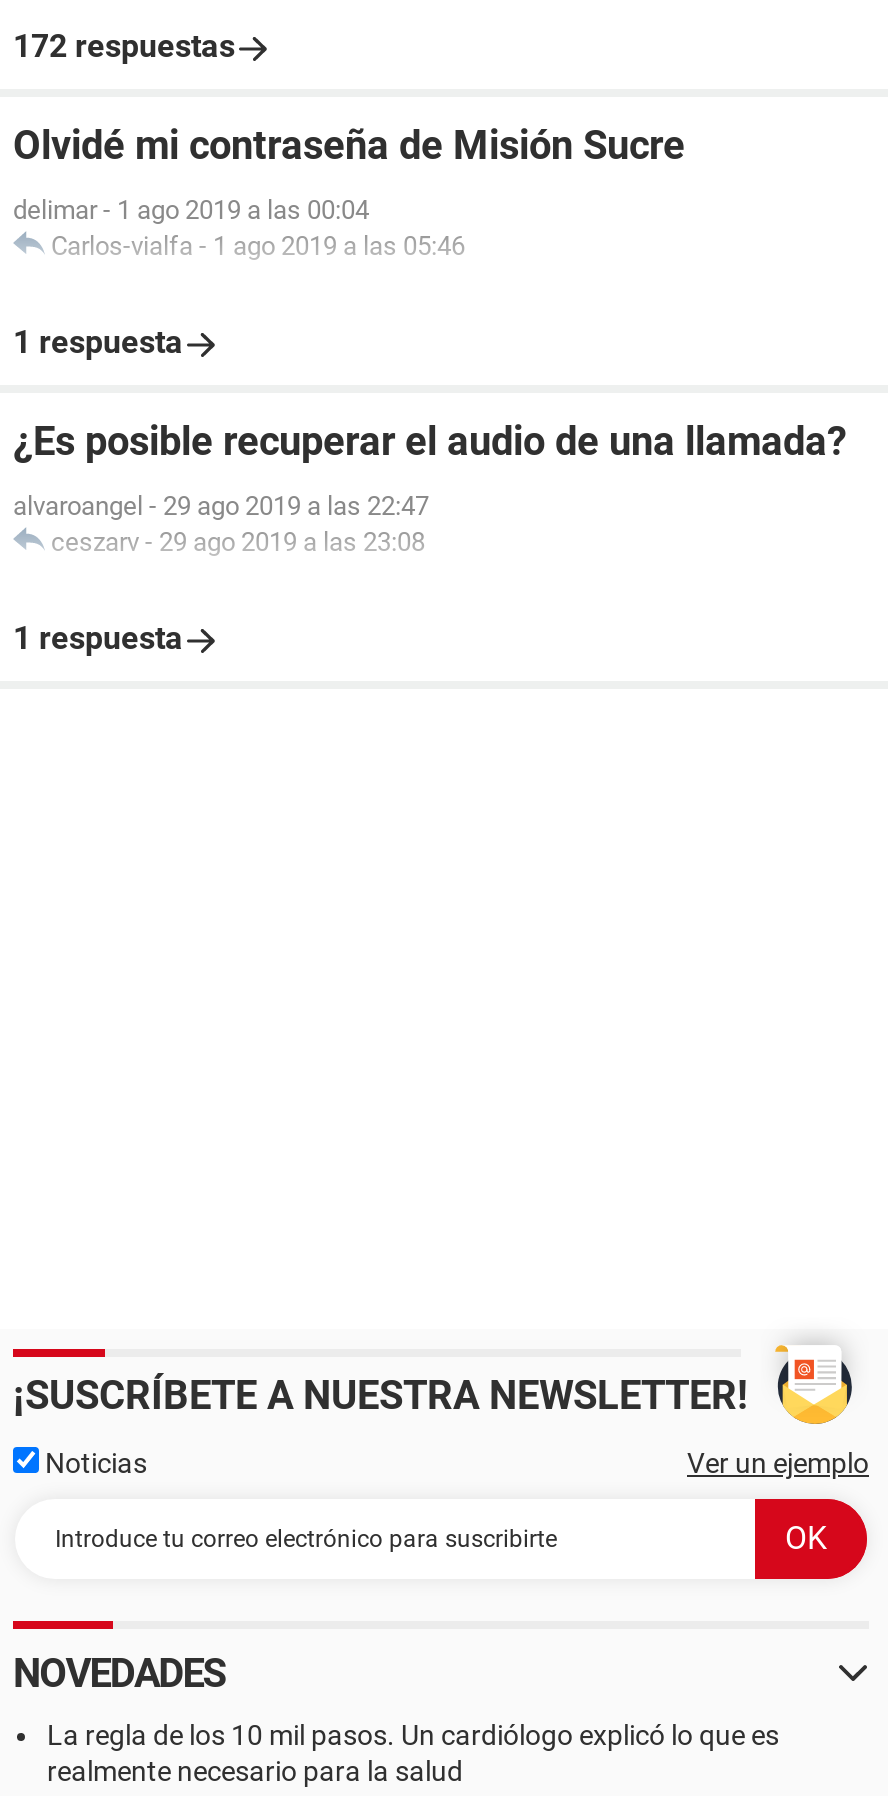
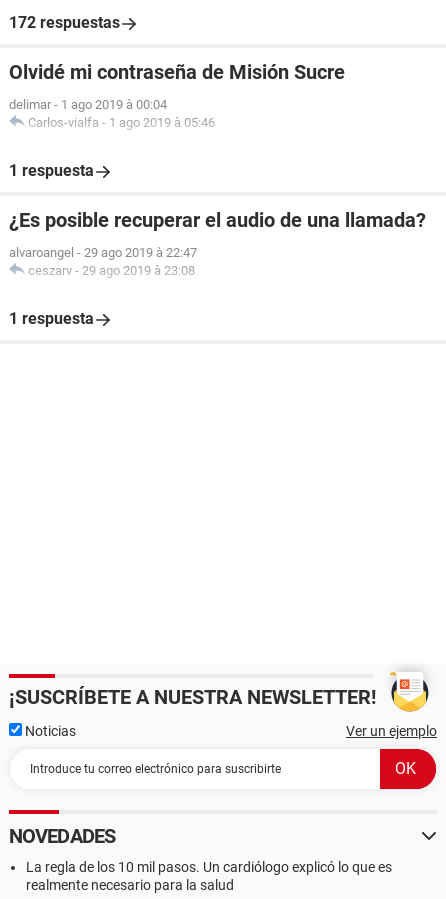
- delimar- 1 ago 2019 a las 00:04
- Carlos-vialfa - 1 ago 2019 a las 05:46
+ delimar- 1 ago 2019 à 00:04
+ Carlos-vialfa - 1 ago 2019 à 05:46

- alvaroangel - 29 ago 2019 a las 22:47
- ceszarv - 29 ago 2019 a las 23:08
+ alvaroangel - 29 ago 2019 à 22:47
+ ceszarv - 29 ago 2019 à 23:08
